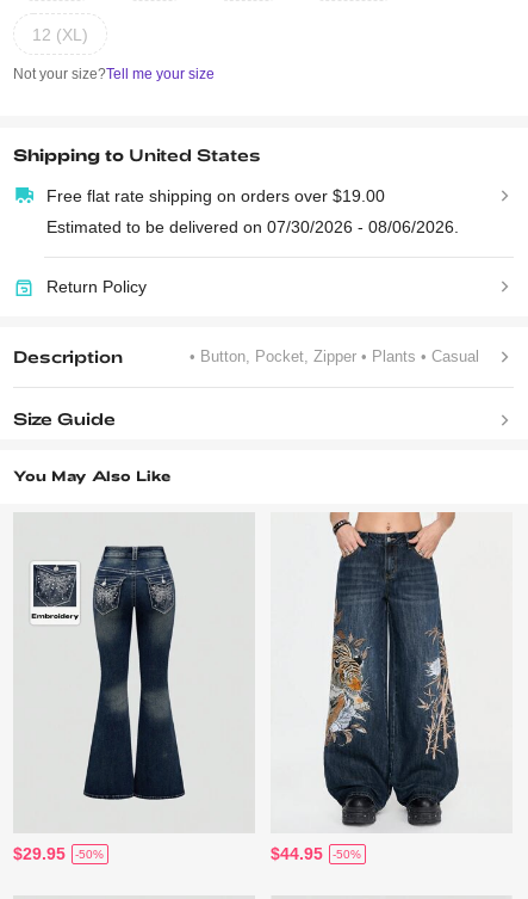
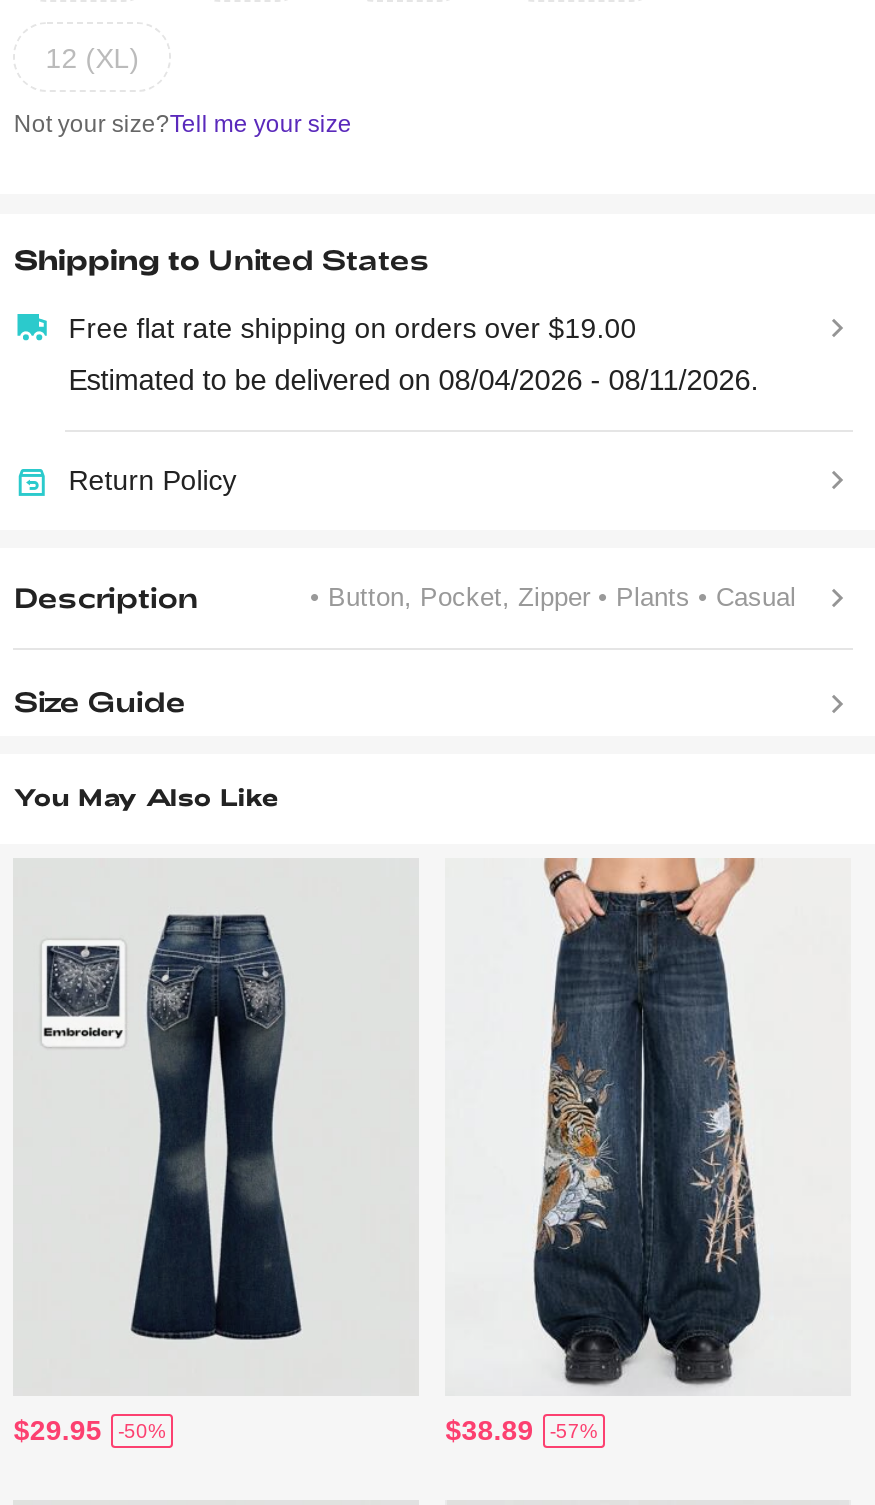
- Estimated to be delivered on 07/30/2026 - 08/06/2026.
+ Estimated to be delivered on 08/04/2026 - 08/11/2026.

- $44.95
+ $38.89

- -50%
+ -57%
